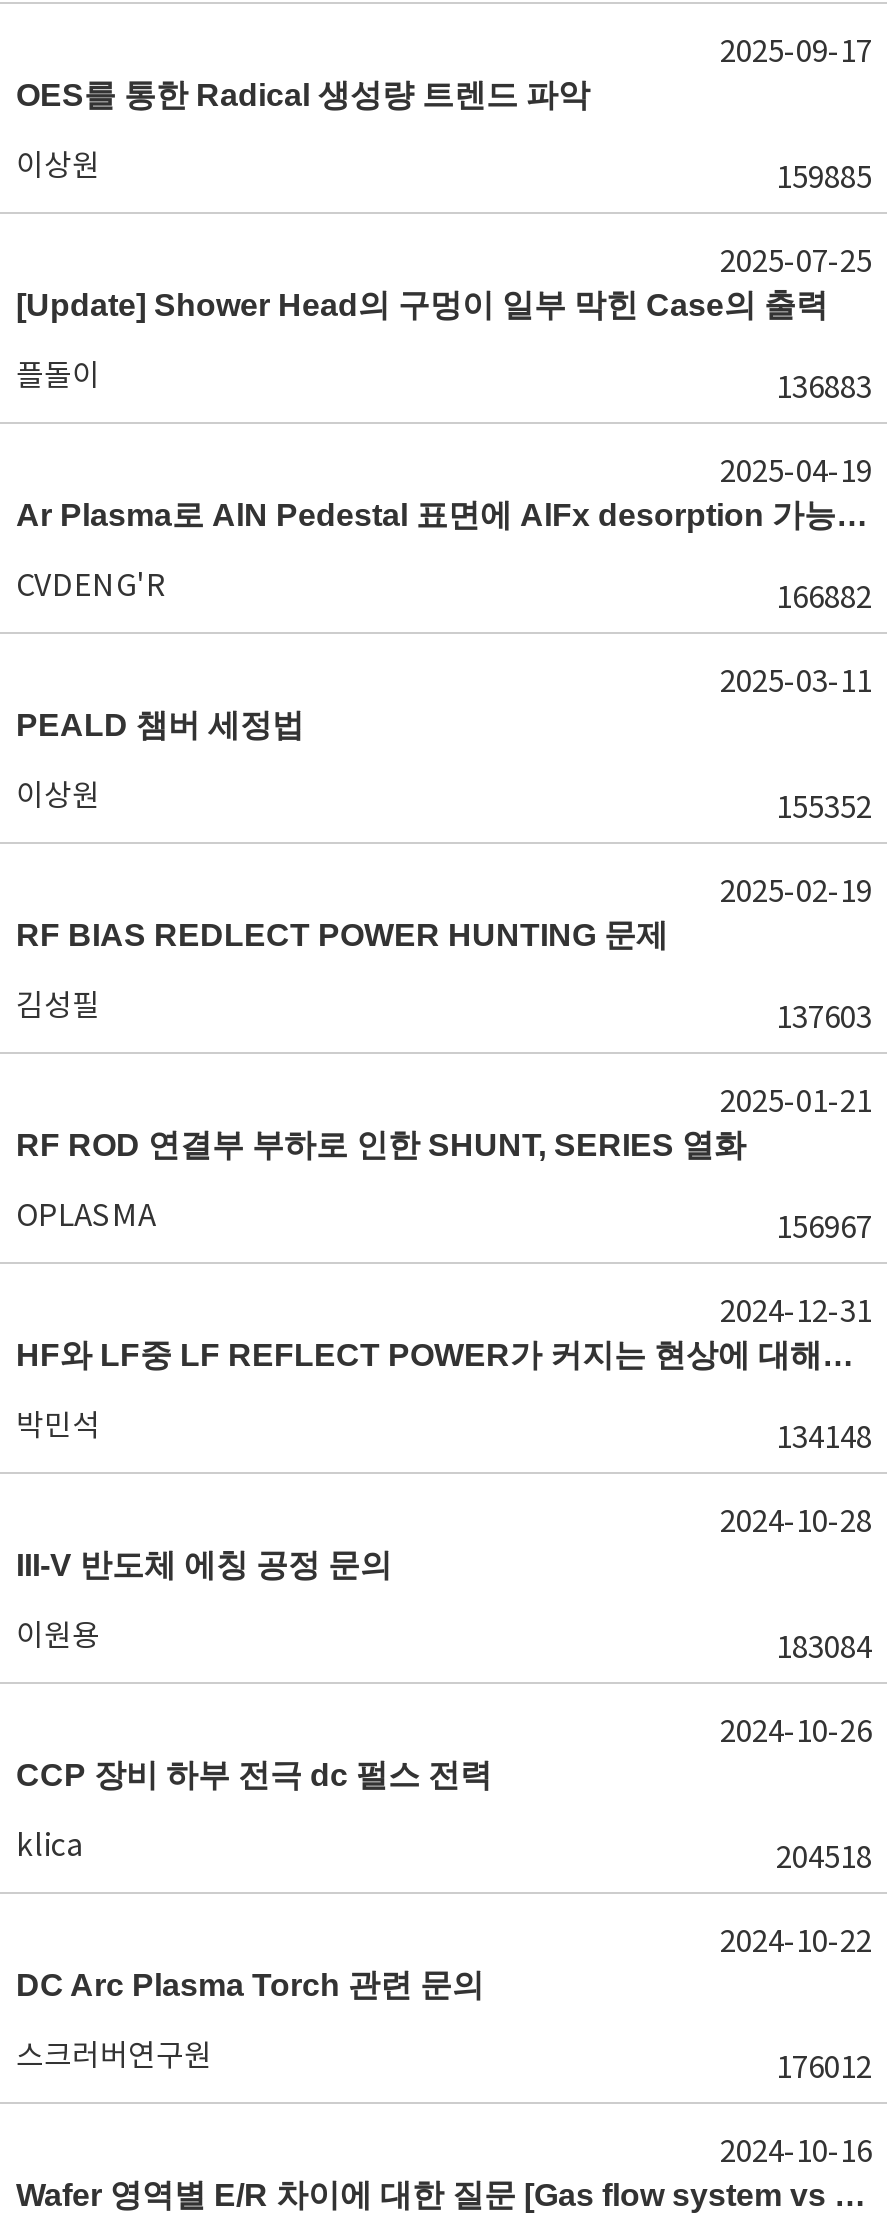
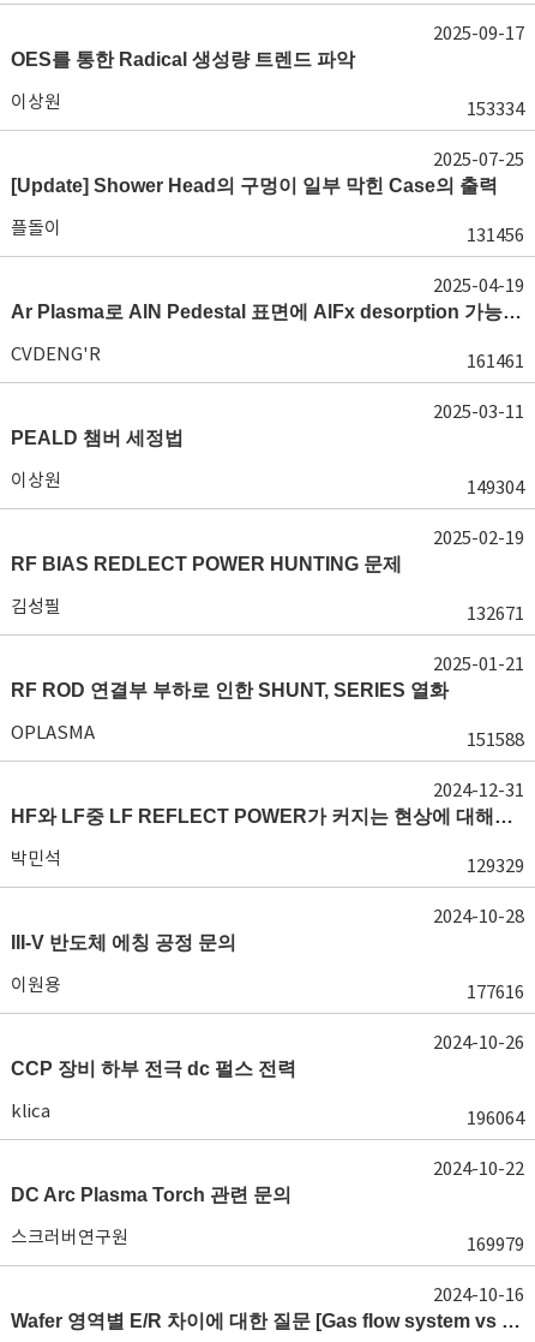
- 159885
+ 153334

- 136883
+ 131456

- 166882
+ 161461

- 155352
+ 149304

- 137603
+ 132671

- 156967
+ 151588

- 134148
+ 129329

- 183084
+ 177616

- 204518
+ 196064

- 176012
+ 169979
